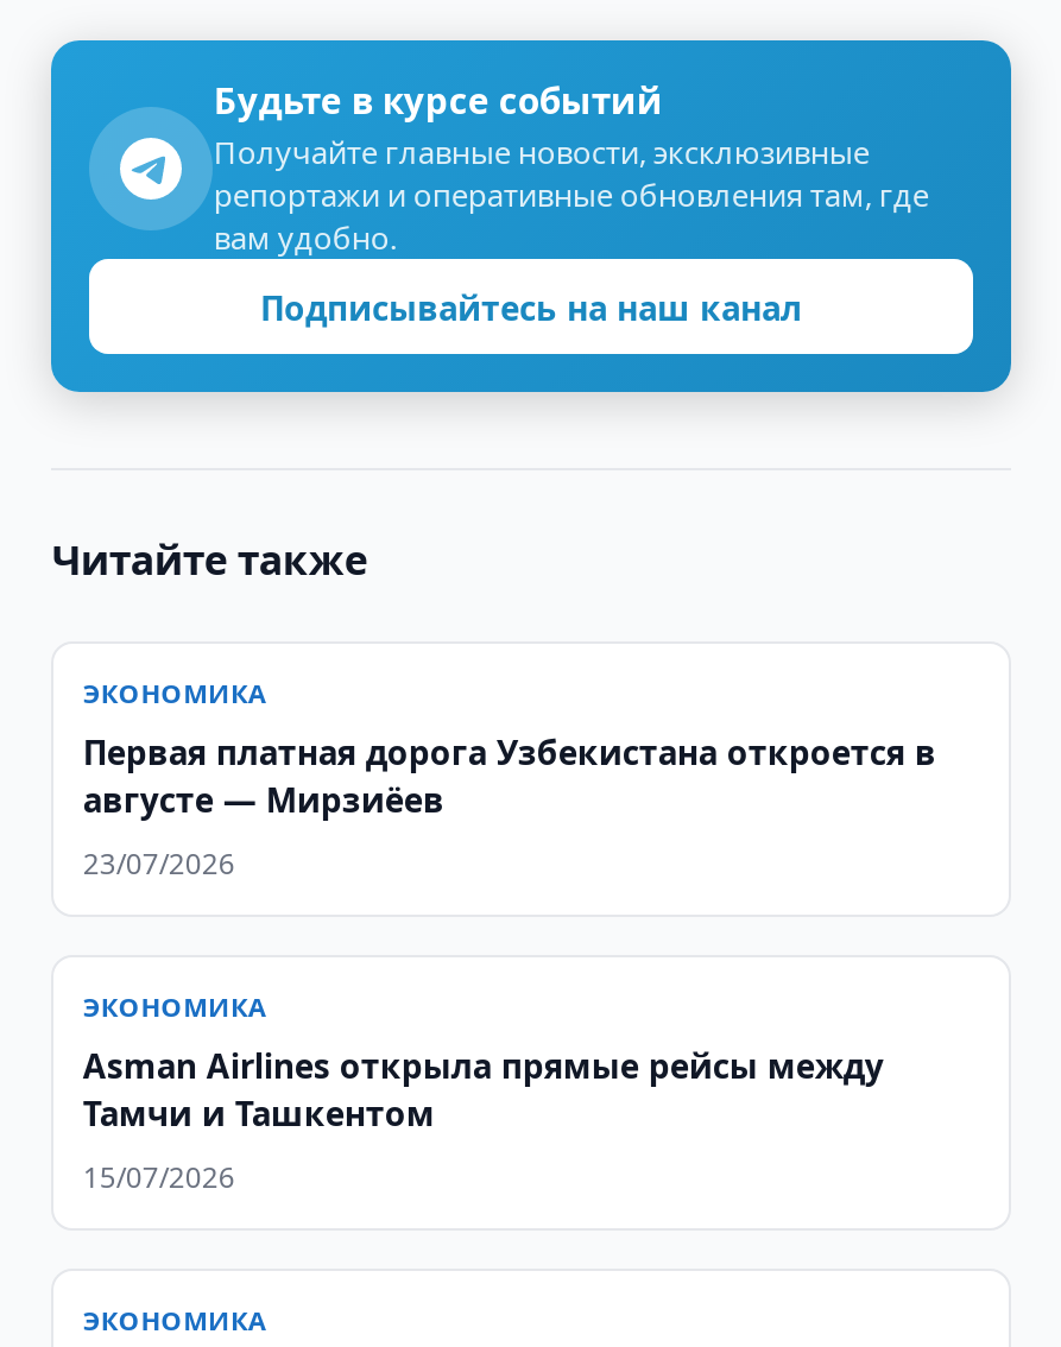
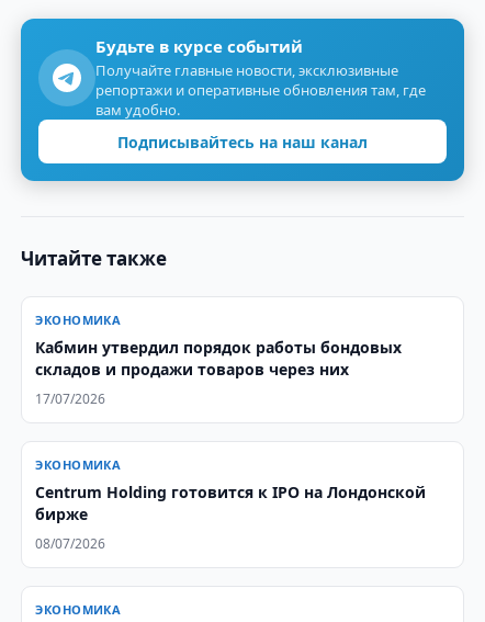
- Первая платная дорога Узбекистана откроется в
- августе — Мирзиёев
+ Кабмин утвердил порядок работы бондовых
+ складов и продажи товаров через них

- 23/07/2026
+ 17/07/2026

- Asman Airlines открыла прямые рейсы между
- Тамчи и Ташкентом
+ Centrum Holding готовится к IPO на Лондонской
+ бирже

- 15/07/2026
+ 08/07/2026
